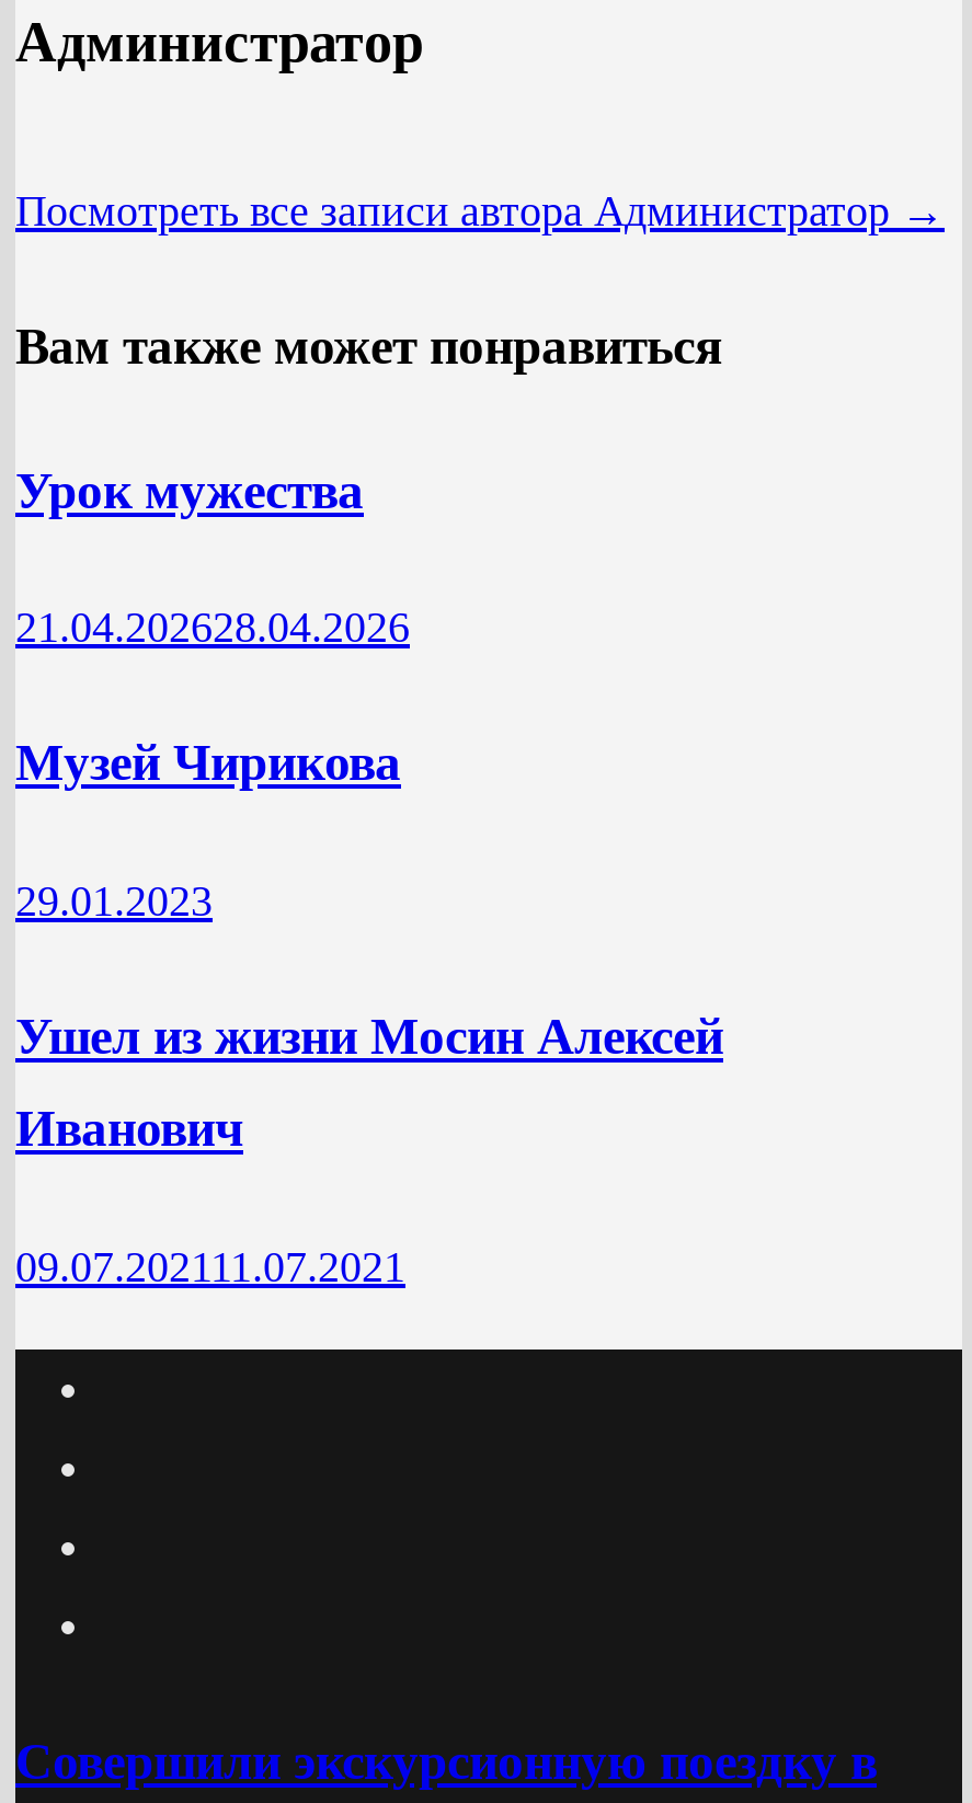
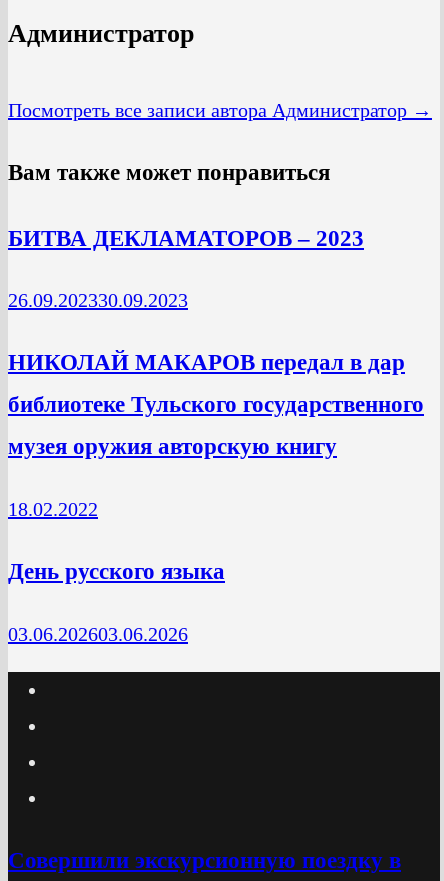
- Урок мужества
- 21.04.202628.04.2026
- Музей Чирикова
- 29.01.2023
- Ушел из жизни Мосин Алексей
- Иванович
- 09.07.2021 11.07.2021
+ БИТВА ДЕКЛАМАТОРОВ – 2023
+ 26.09.202330.09.2023
+ НИКОЛАЙ МАКАРОВ передал в дар
+ библиотеке Тульского государственного
+ музея оружия авторскую книгу
+ 18.02.2022
+ День русского языка
+ 03.06.202603.06.2026
